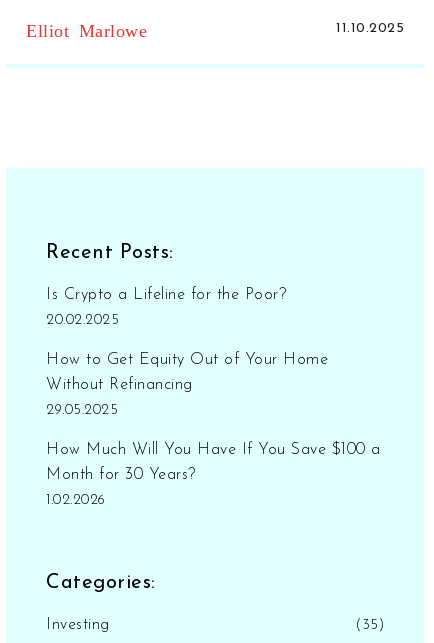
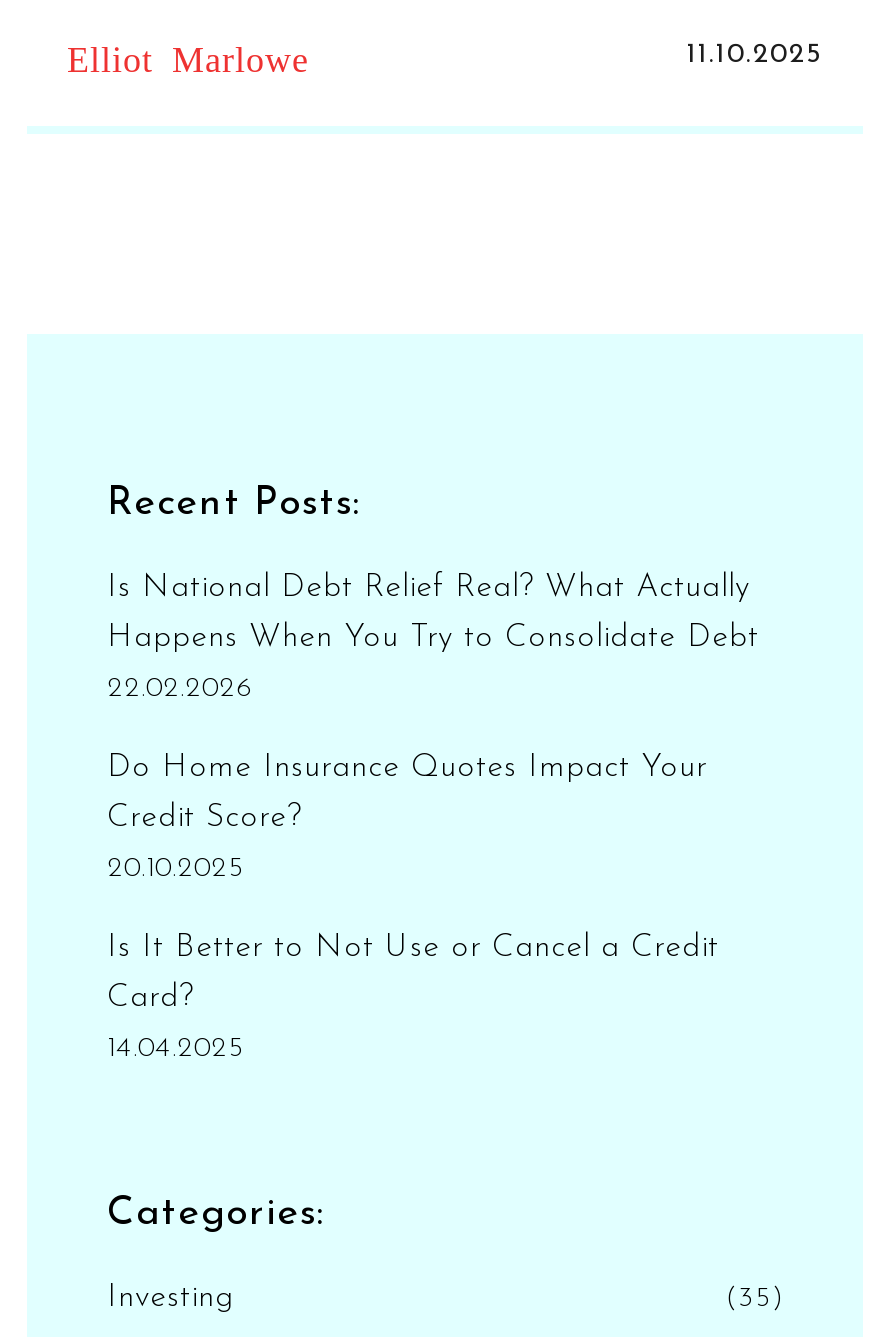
- Is Crypto a Lifeline for the Poor?
- 20.02.2025
- How to Get Equity Out of Your Home
- Without Refinancing
- 29.05.2025
- How Much Will You Have If You Save $100 a
- Month for 30 Years?
- 1.02.2026
+ Is National Debt Relief Real? What Actually
+ Happens When You Try to Consolidate Debt
+ 22.02.2026
+ Do Home Insurance Quotes Impact Your
+ Credit Score?
+ 20.10.2025
+ Is It Better to Not Use or Cancel a Credit
+ Card?
+ 14.04.2025
